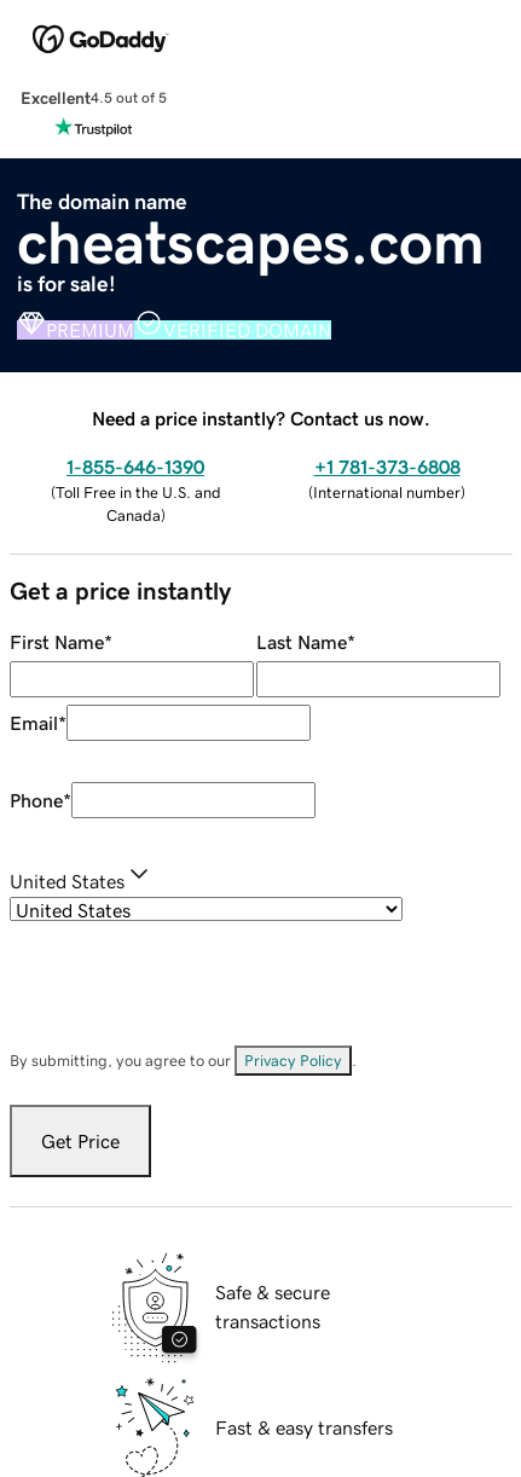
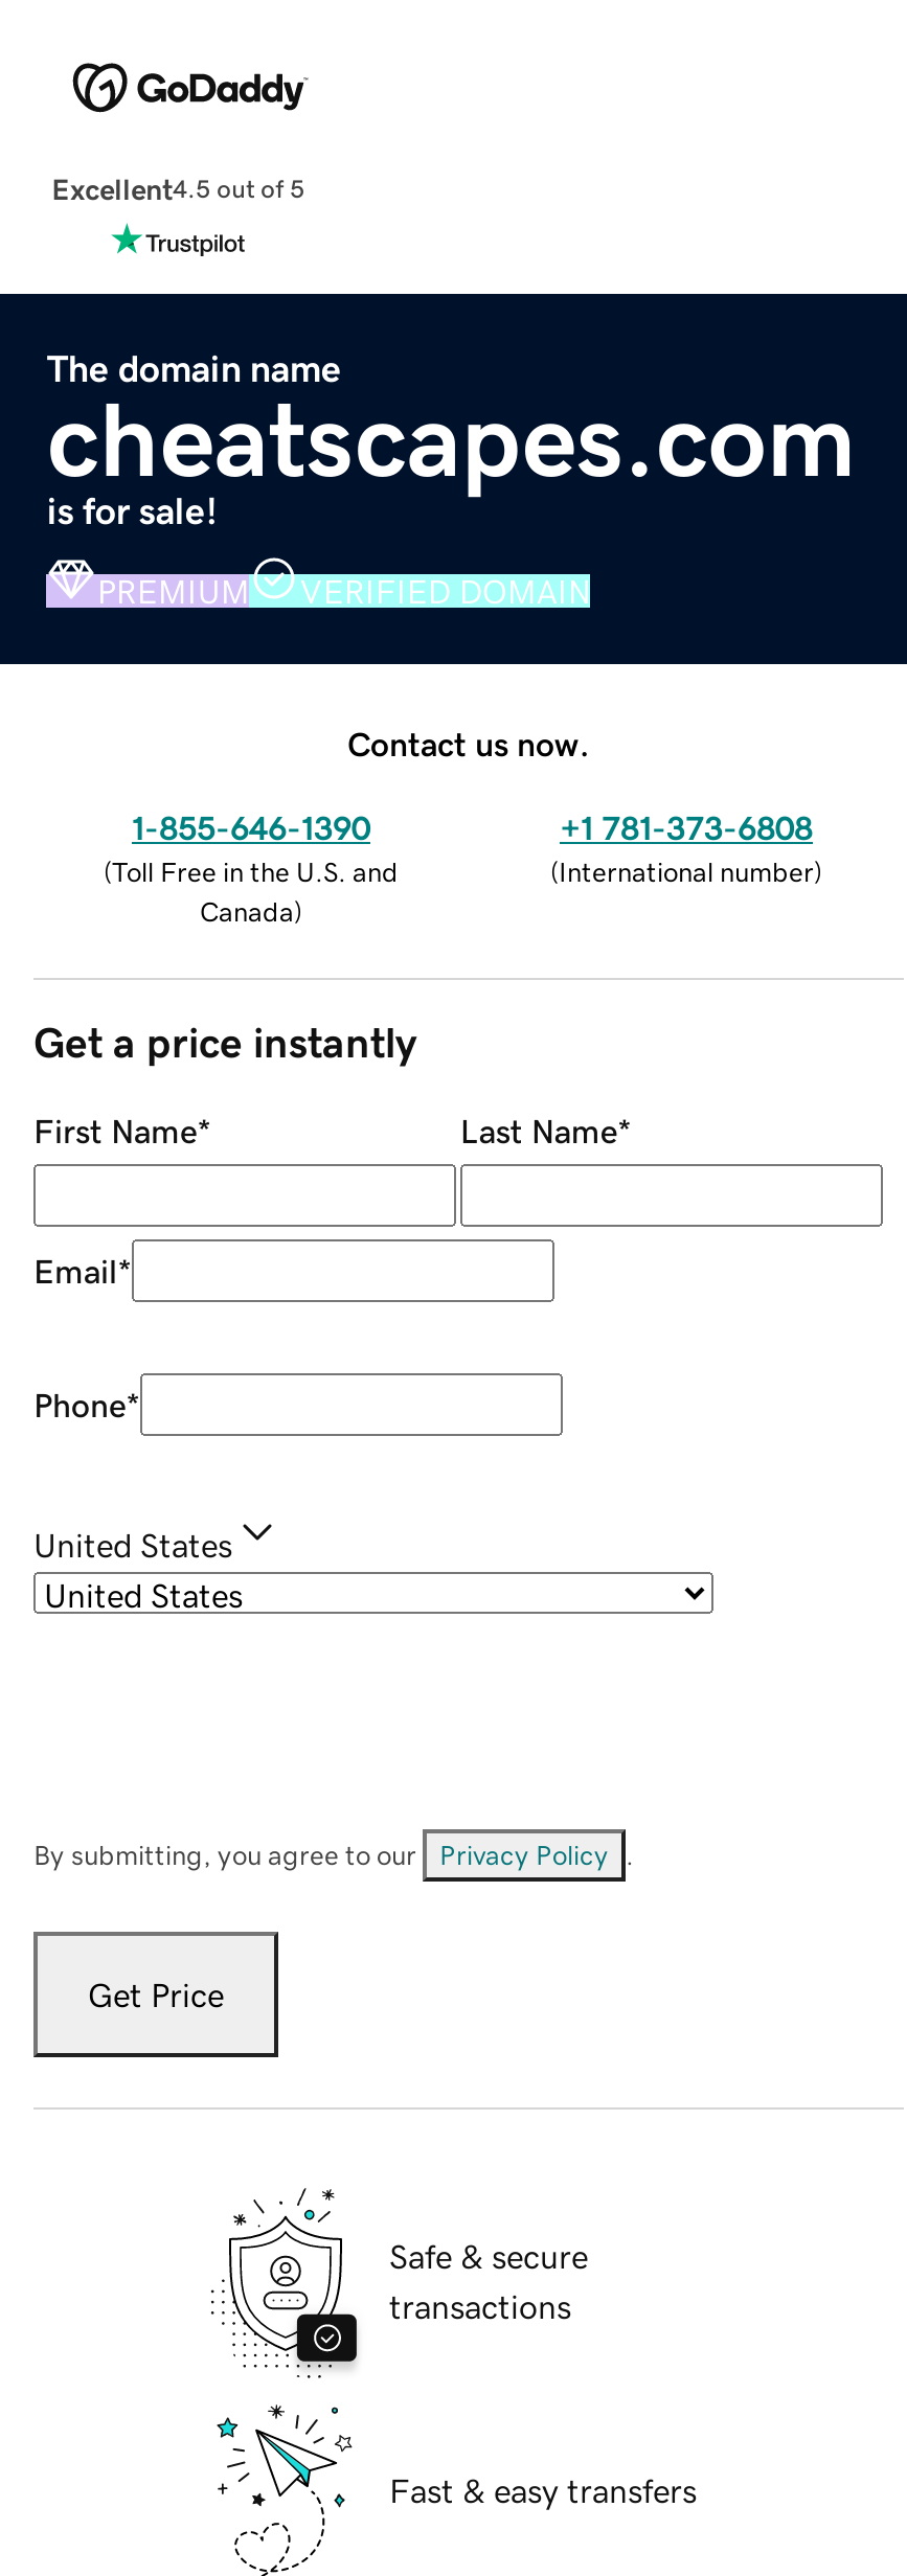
- Need a price instantly? Contact us now.
+ Contact us now.
